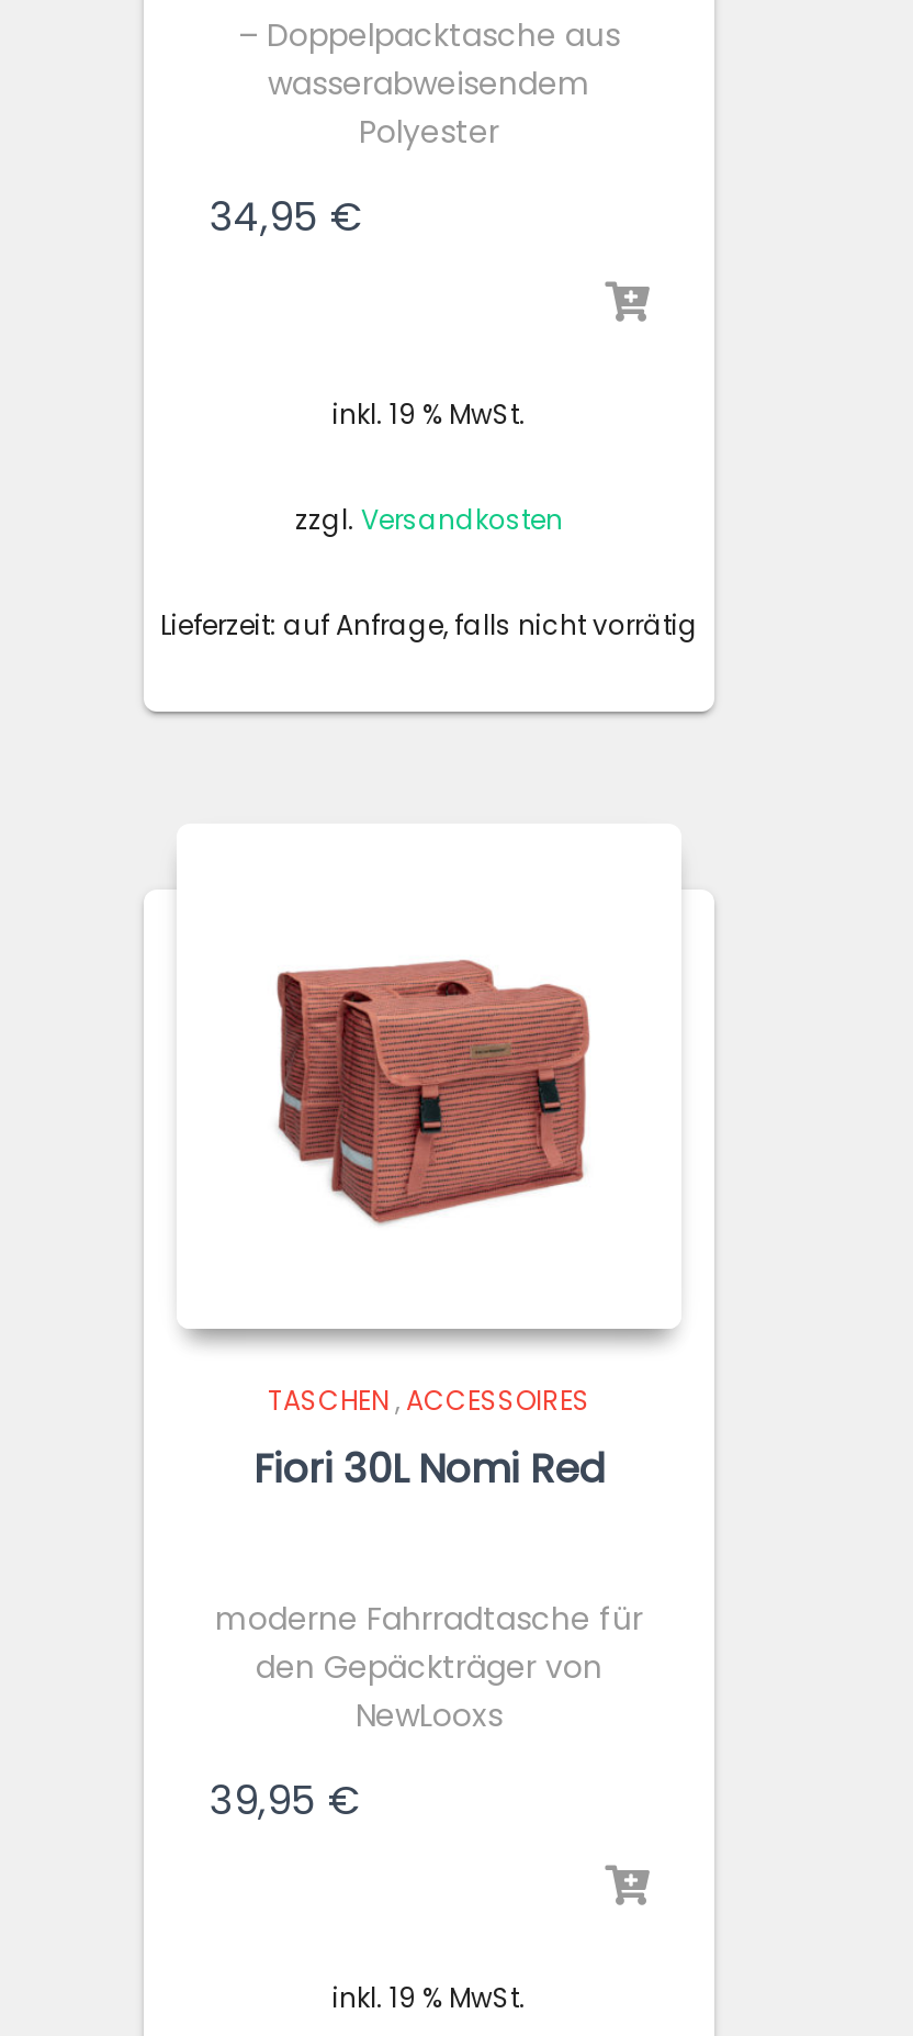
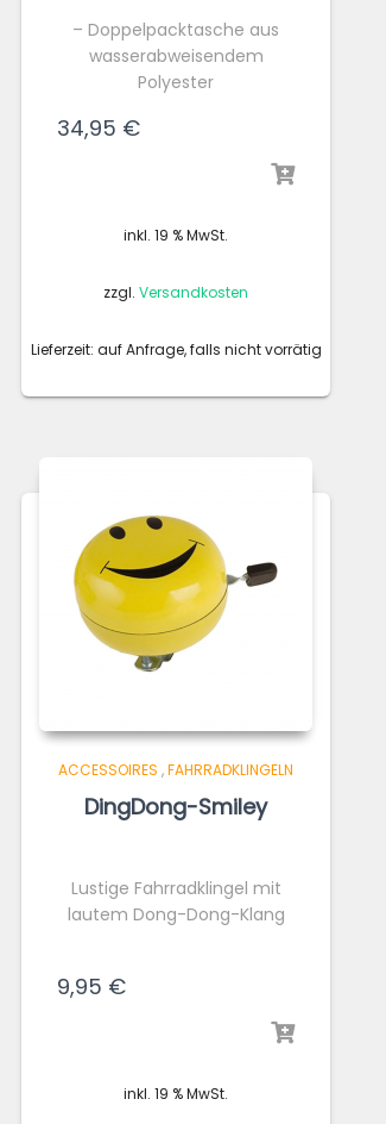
- [image]
+ [image]

- TASCHEN, ACCESSOIRES
- Fiori 30L Nomi Red
+ ACCESSOIRES, FAHRRADKLINGELN
+ DingDong-Smiley

- moderne Fahrradtasche für
- den Gepäckträger von
- NewLooxs
+ Lustige Fahrradklingel mit
+ lautem Dong-Dong-Klang

- 39,95 €
+ 9,95 €
